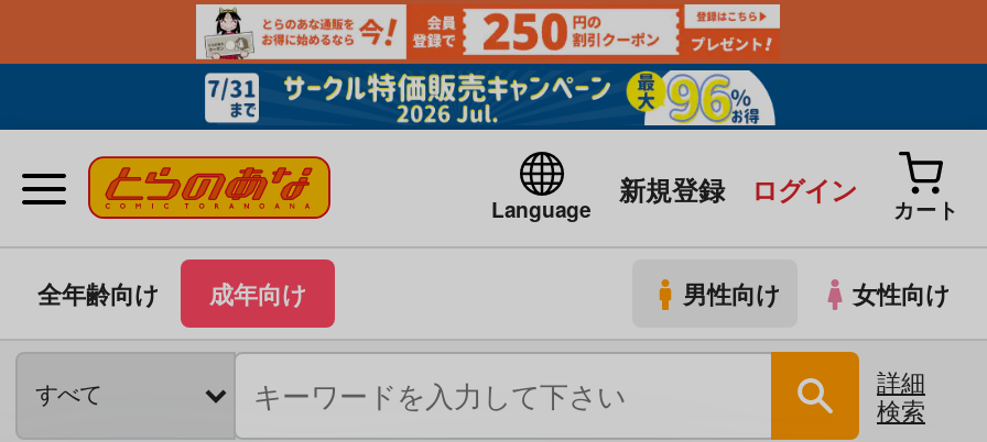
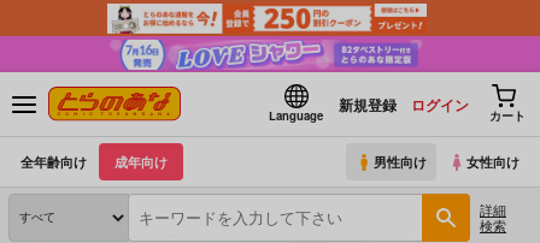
- [image]
+ [image]
